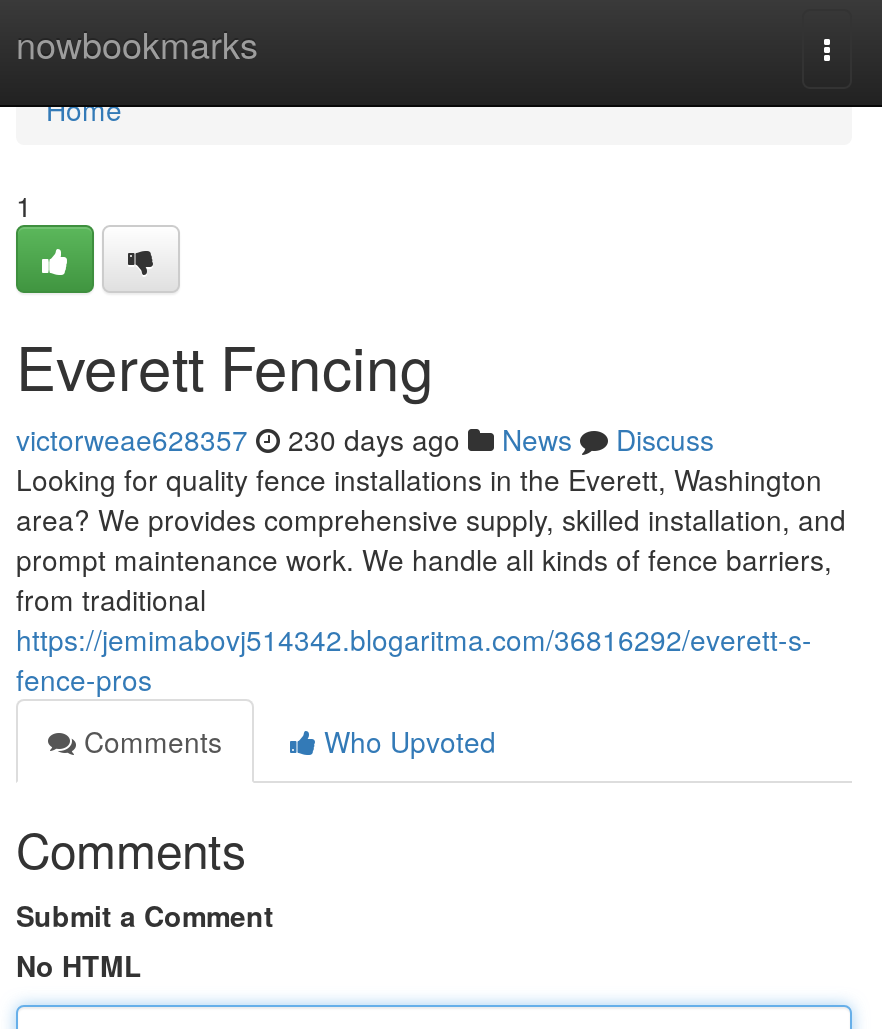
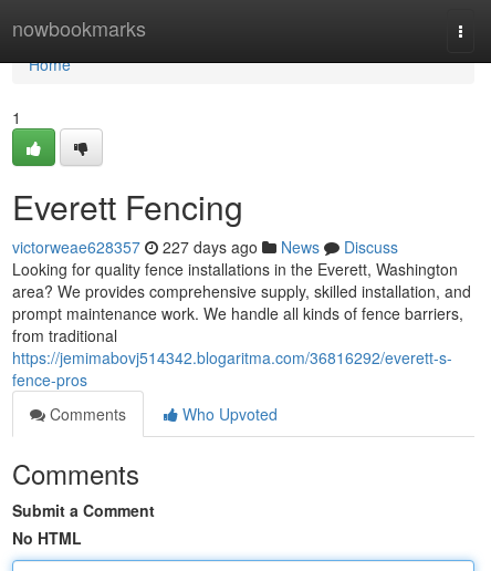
- victorweae628357 230 days ago News Discuss
+ victorweae628357 227 days ago News Discuss
